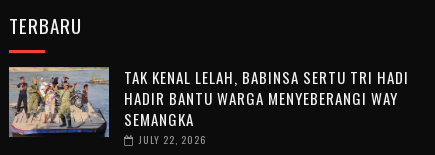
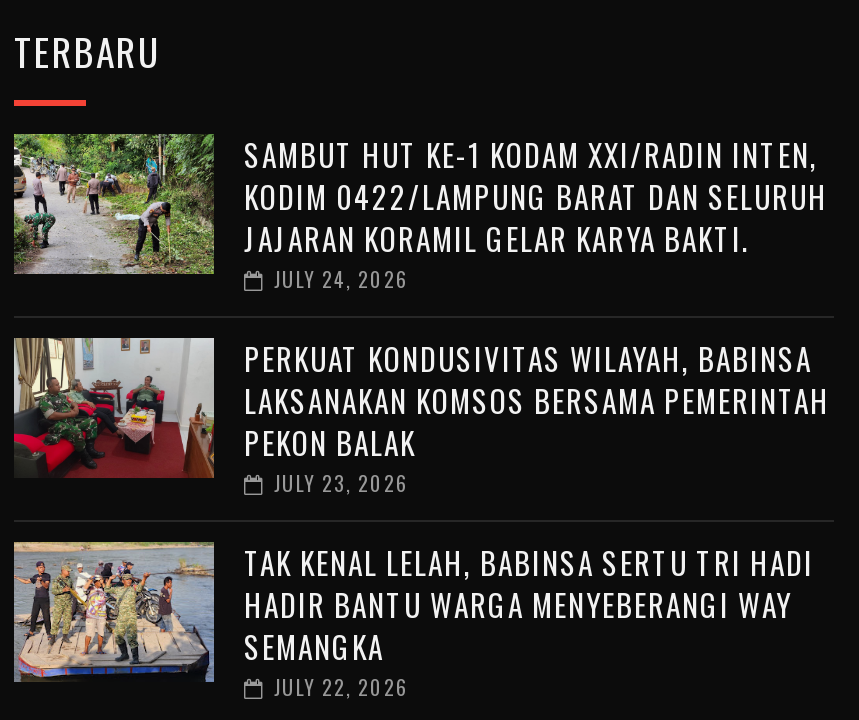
+ [image]
+ SAMBUT HUT KE-1 KODAM XXI/RADIN INTEN,
+ KODIM 0422/LAMPUNG BARAT DAN SELURUH
+ JAJARAN KORAMIL GELAR KARYA BAKTI.
+ JULY 24, 2026
+ PERKUAT KONDUSIVITAS WILAYAH, BABINSA
+ LAKSANAKAN KOMSOS BERSAMA PEMERINTAH
+ PEKON BALAK
+ JULY 23, 2026

+ [image]
